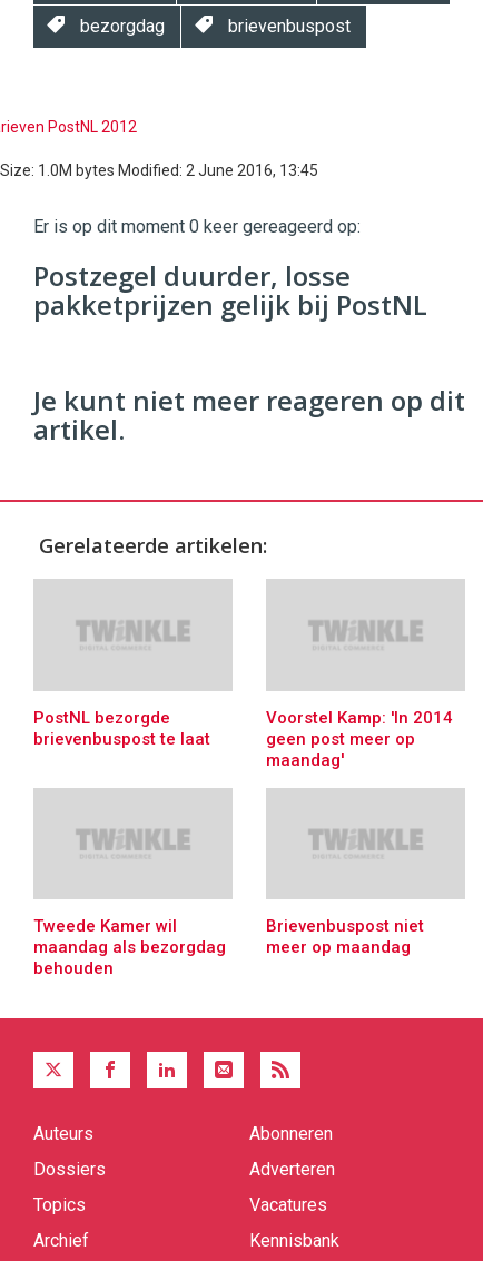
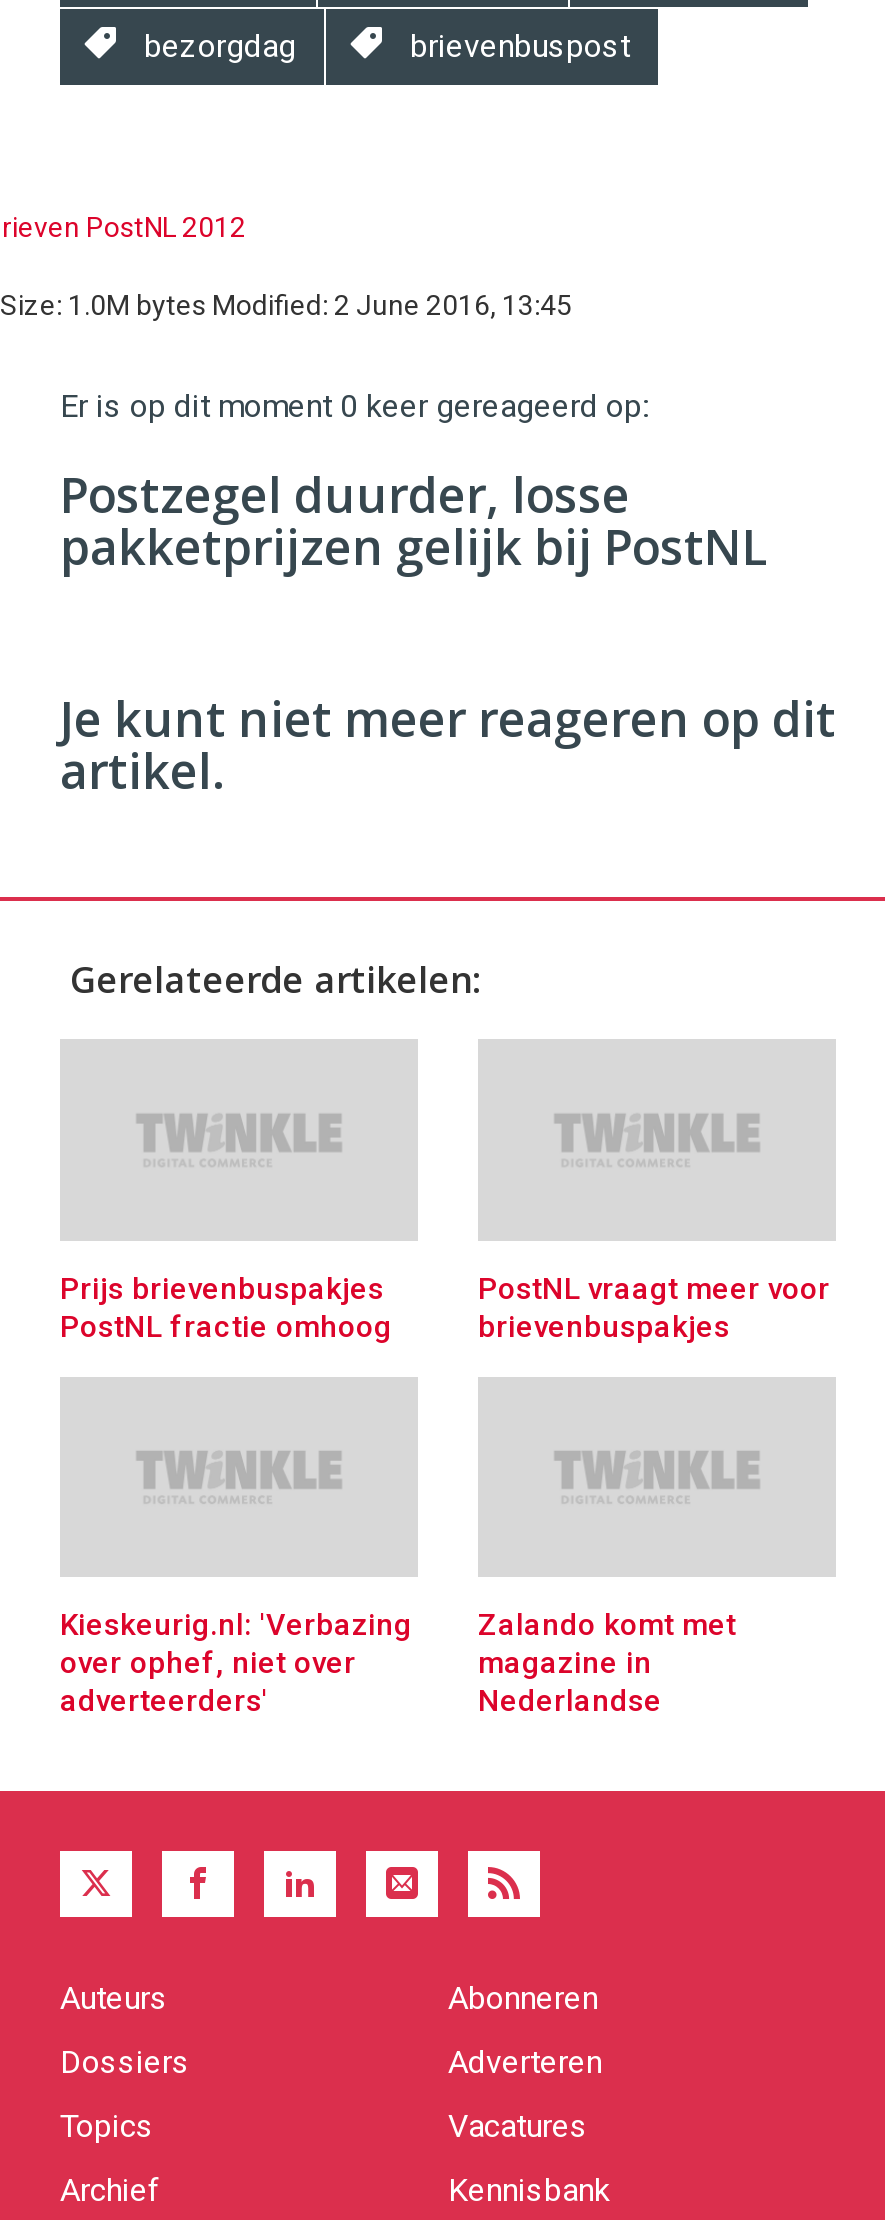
- PostNL bezorgde
- brievenbuspost te laat
+ Prijs brievenbuspakjes
+ PostNL fractie omhoog

- Voorstel Kamp: 'In 2014
- geen post meer op
- maandag'
+ PostNL vraagt meer voor
+ brievenbuspakjes

- Tweede Kamer wil
- maandag als bezorgdag
- behouden
+ Kieskeurig.nl: 'Verbazing
+ over ophef, niet over
+ adverteerders'

- Brievenbuspost niet
- meer op maandag
+ Zalando komt met
+ magazine in
+ Nederlandse
